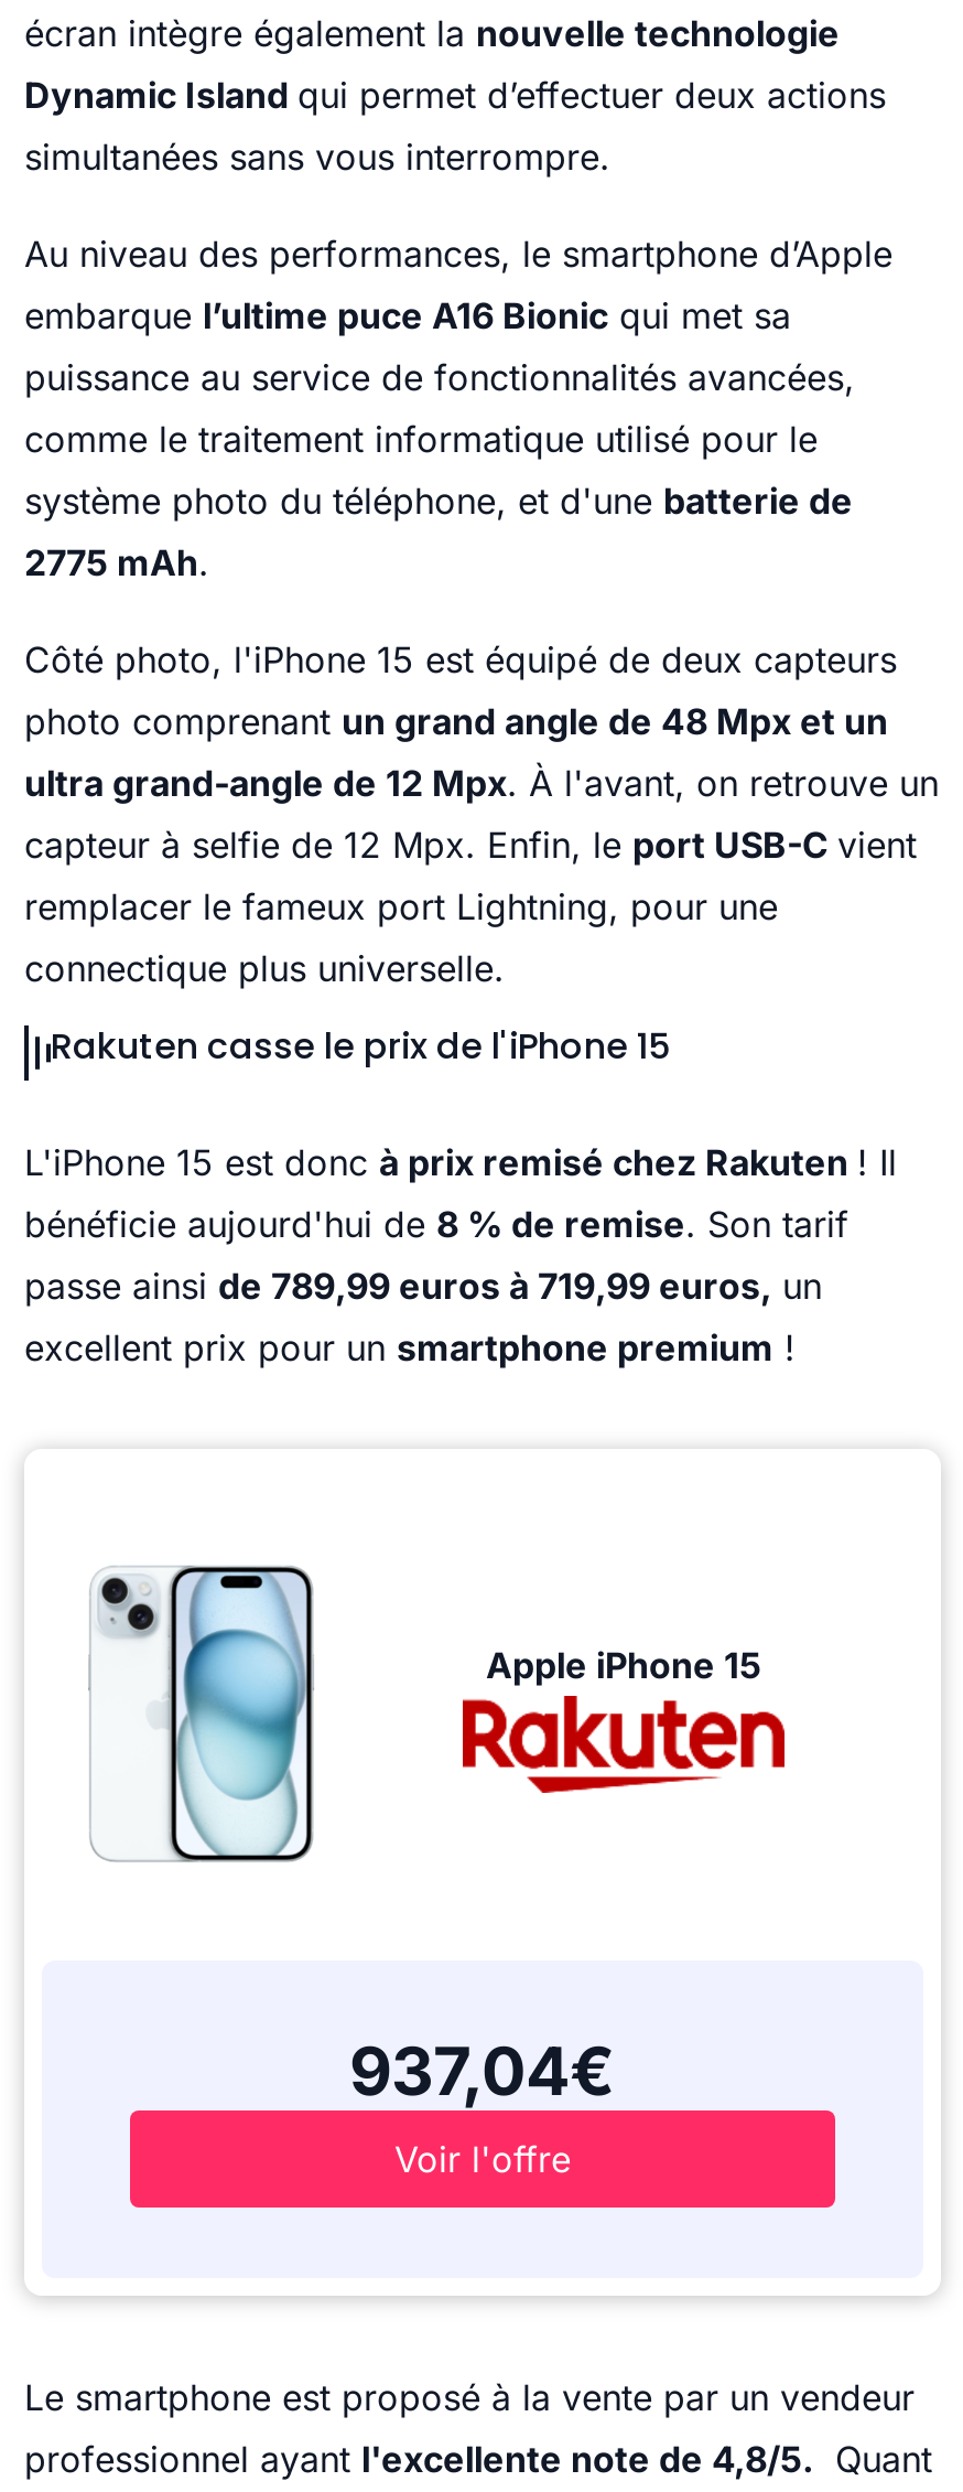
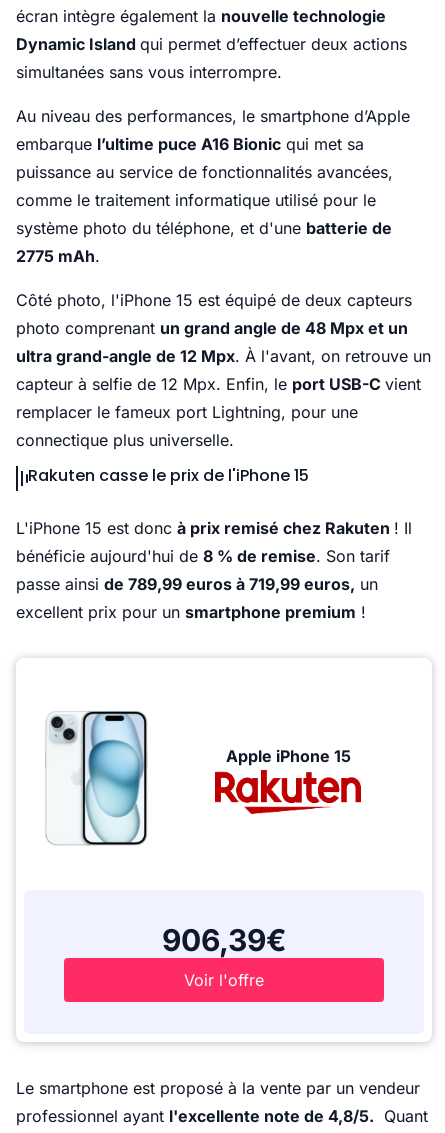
- 937,04€
+ 906,39€
